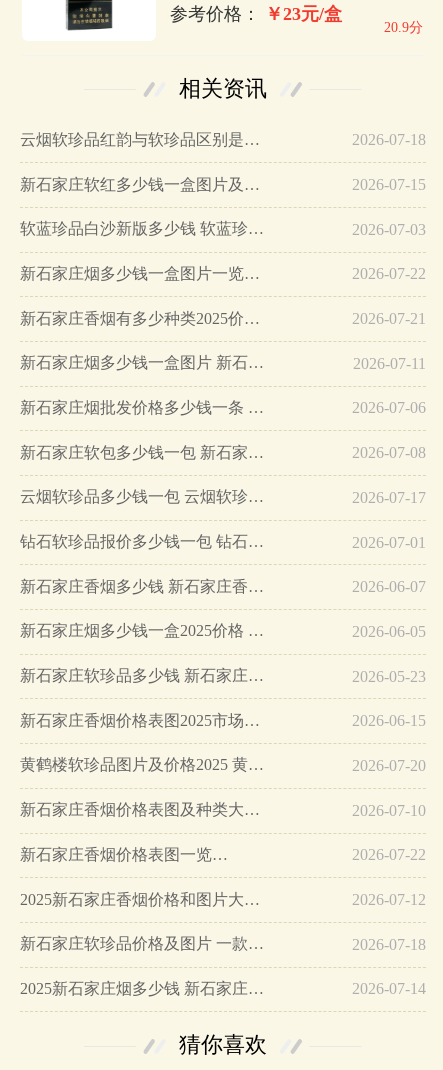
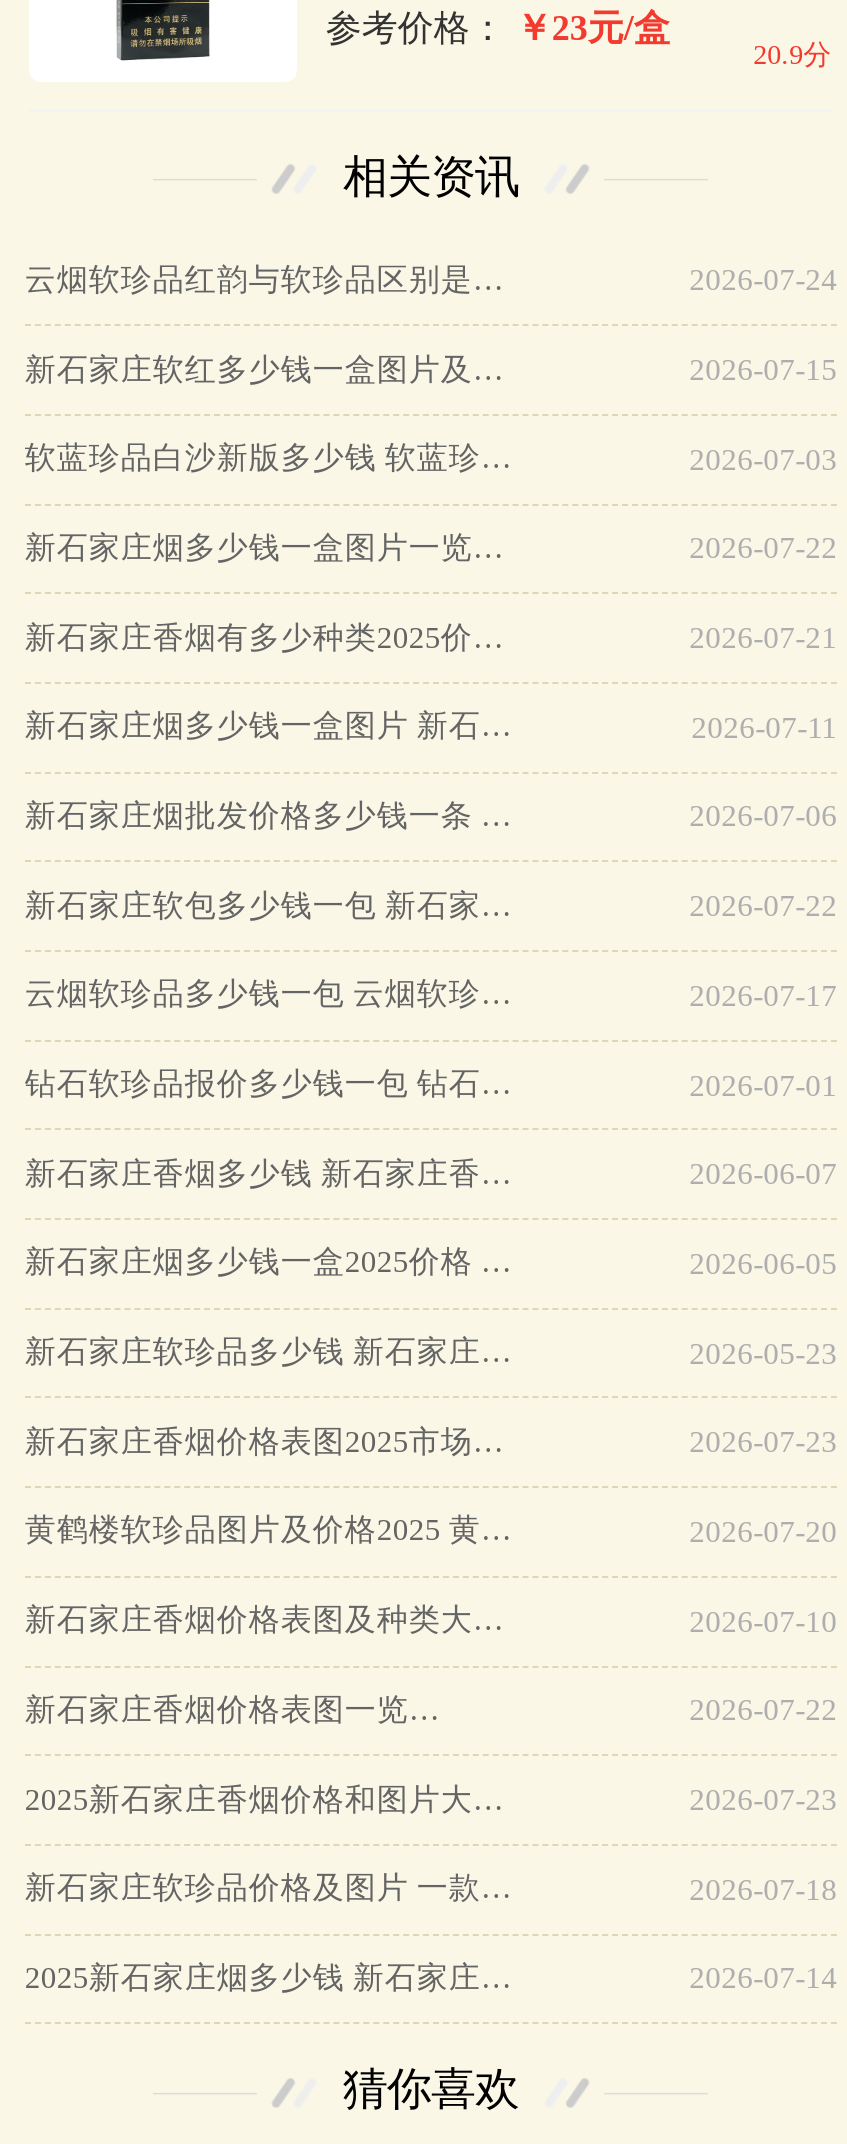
- 2026-07-18
+ 2026-07-24

- 2026-07-08
+ 2026-07-22

- 2026-06-15
+ 2026-07-23

- 2026-07-12
+ 2026-07-23
